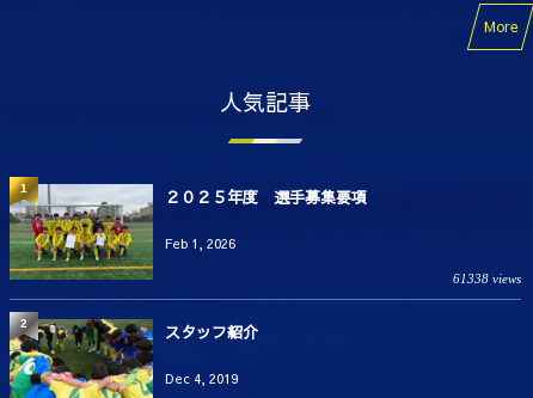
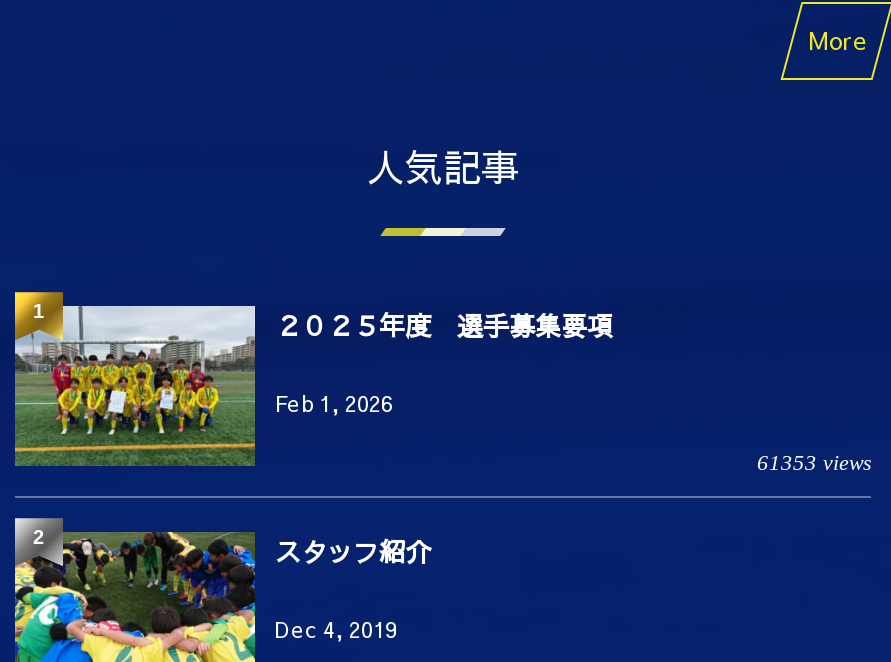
- 61338 views
+ 61353 views
